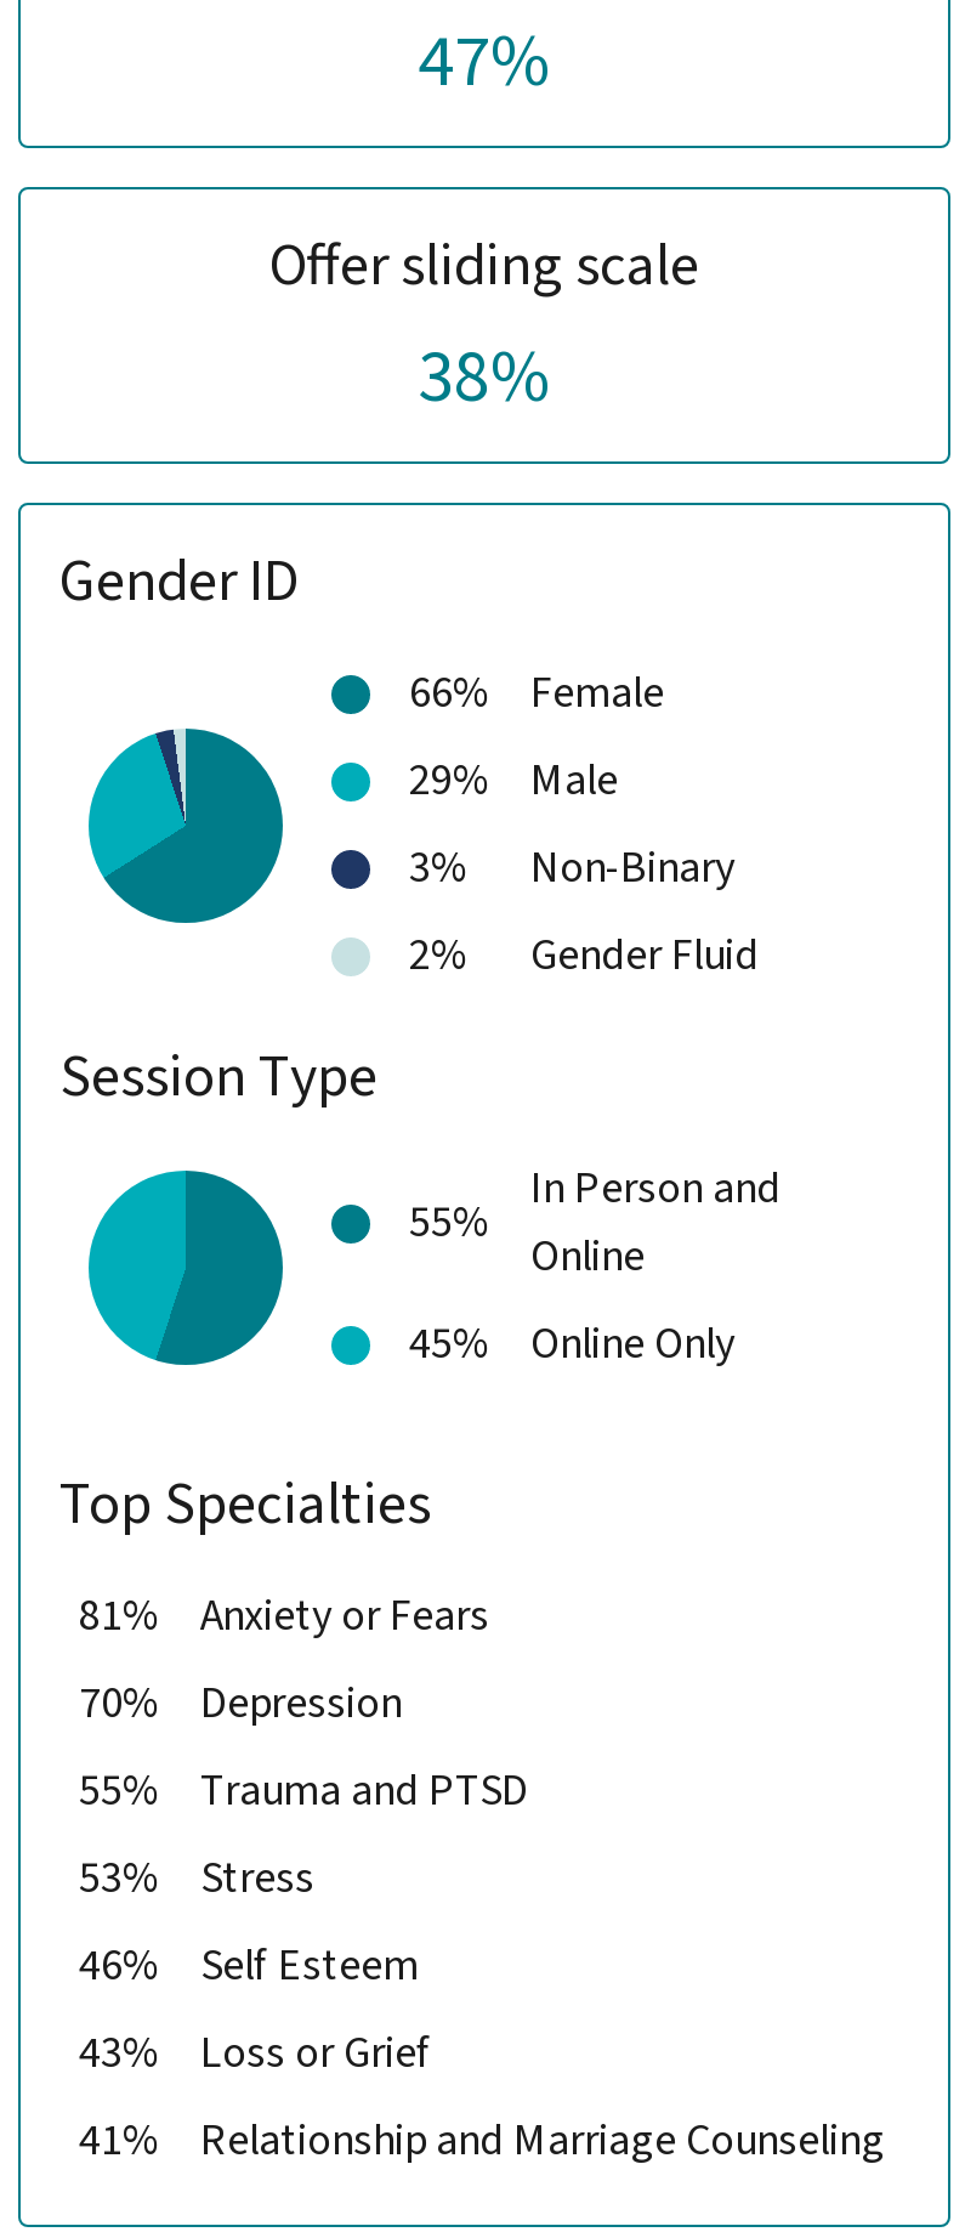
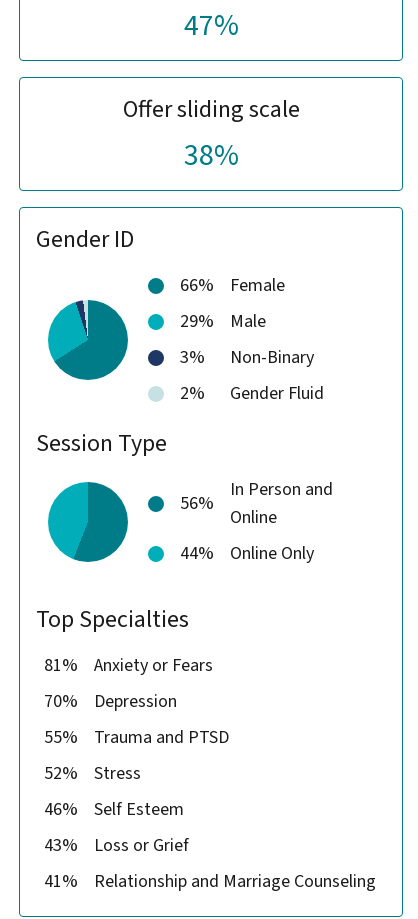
- 55%
+ 56%

- 45% Online Only
+ 44% Online Only

- 53% Stress
+ 52% Stress
